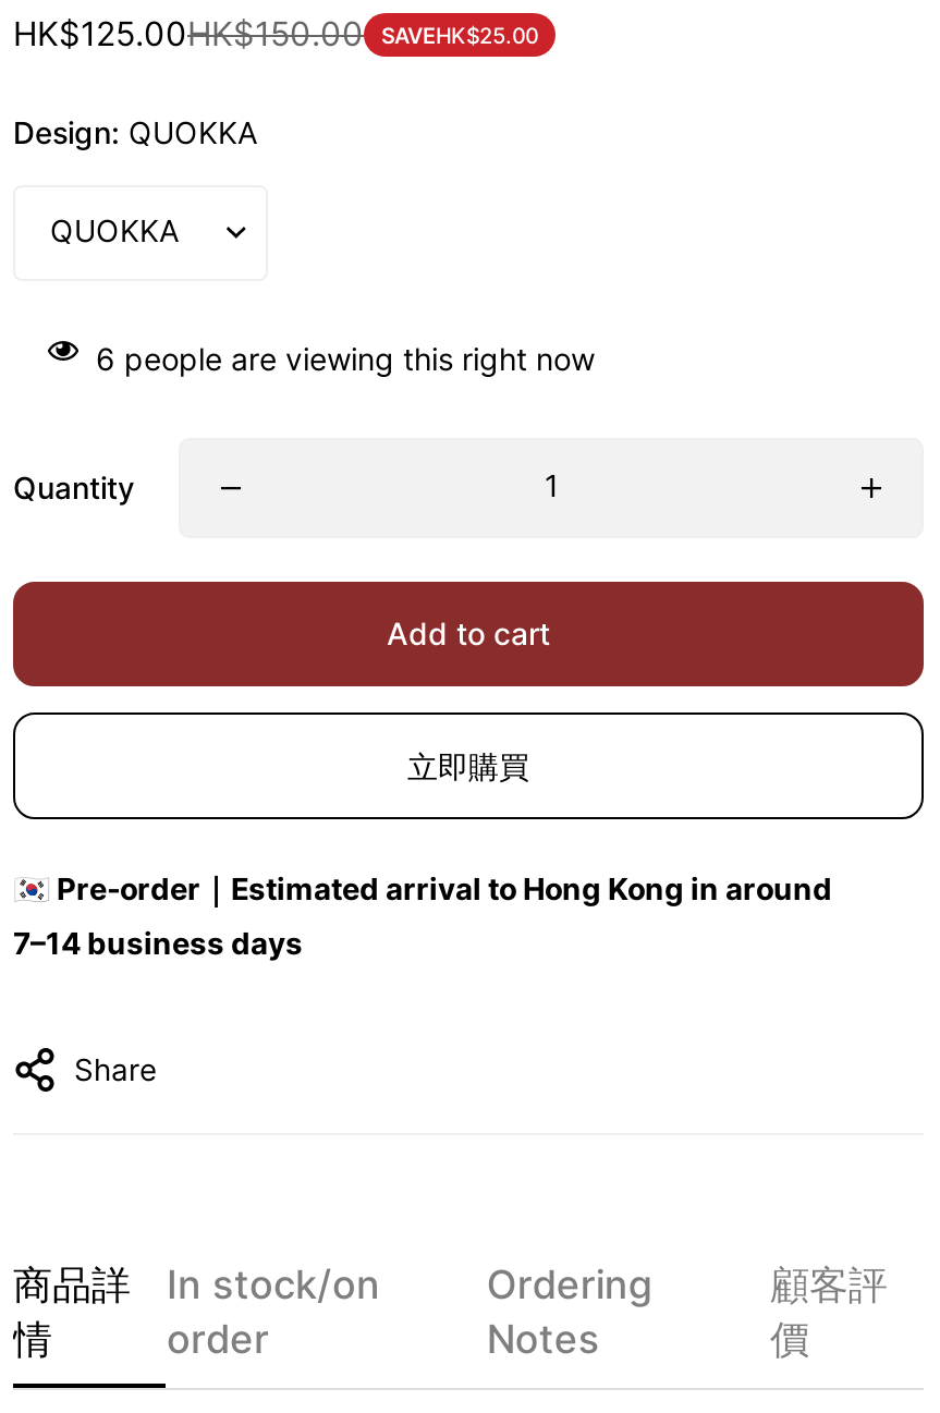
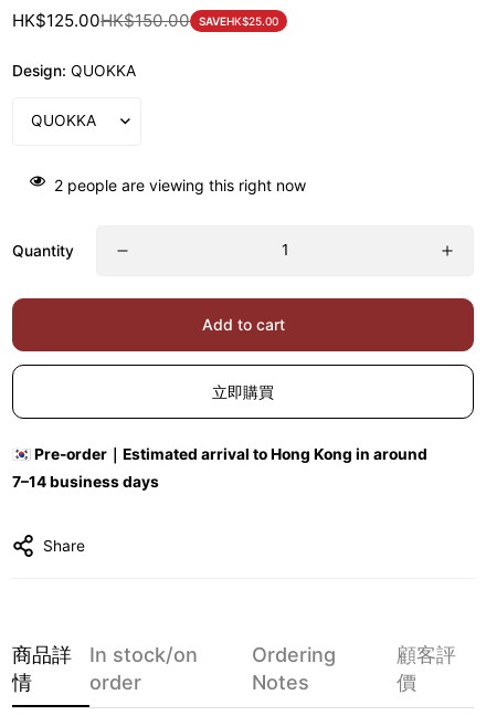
- 6 people are viewing this right now
+ 2 people are viewing this right now
